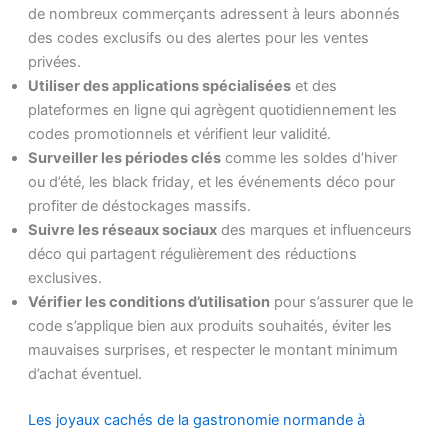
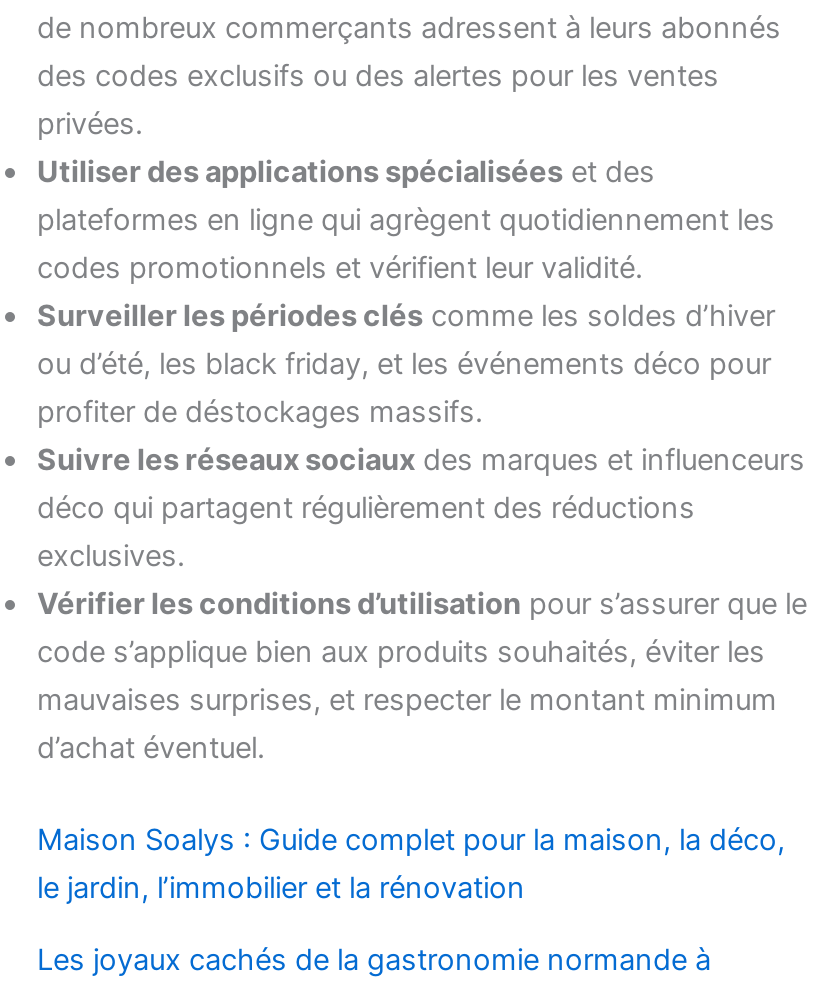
+ Maison Soalys : Guide complet pour la maison, la déco,
+ le jardin, l’immobilier et la rénovation
